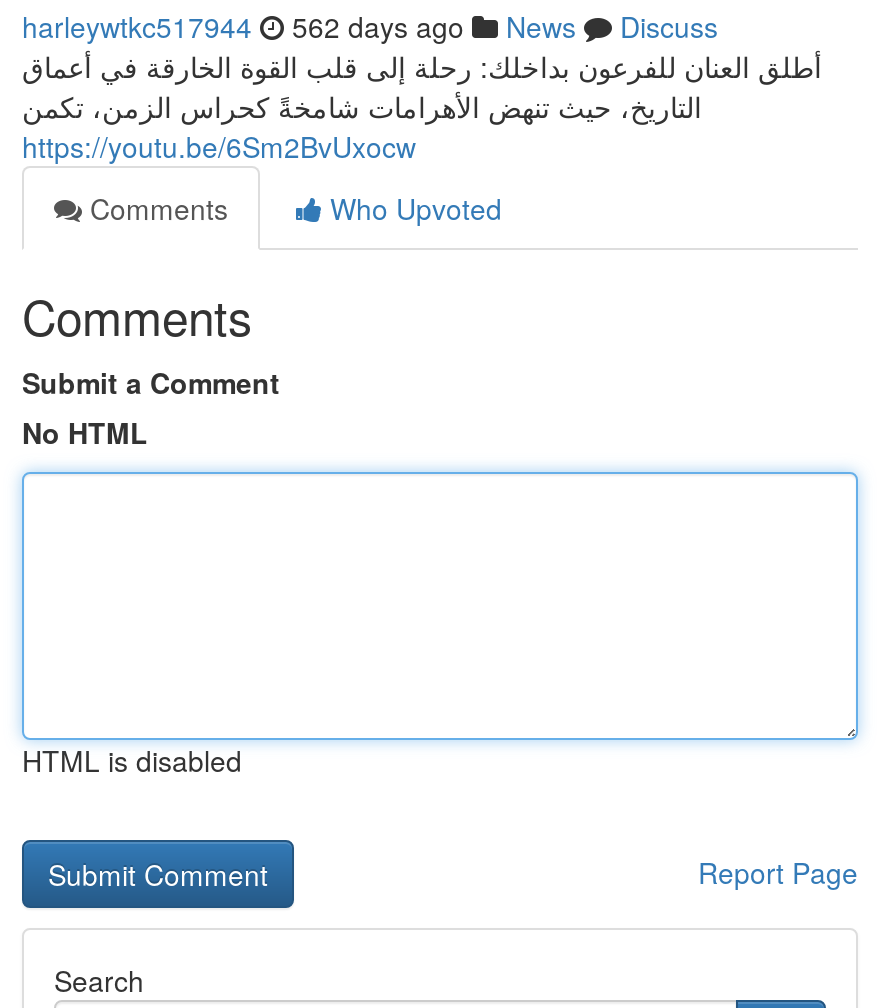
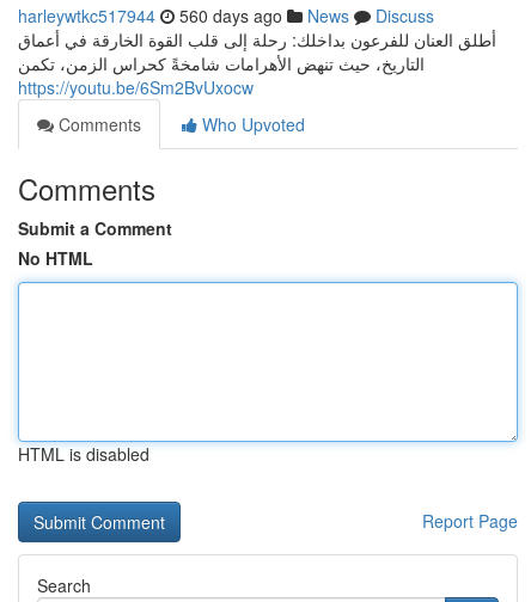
- harleywtkc517944 562 days ago News Discuss
+ harleywtkc517944 560 days ago News Discuss
